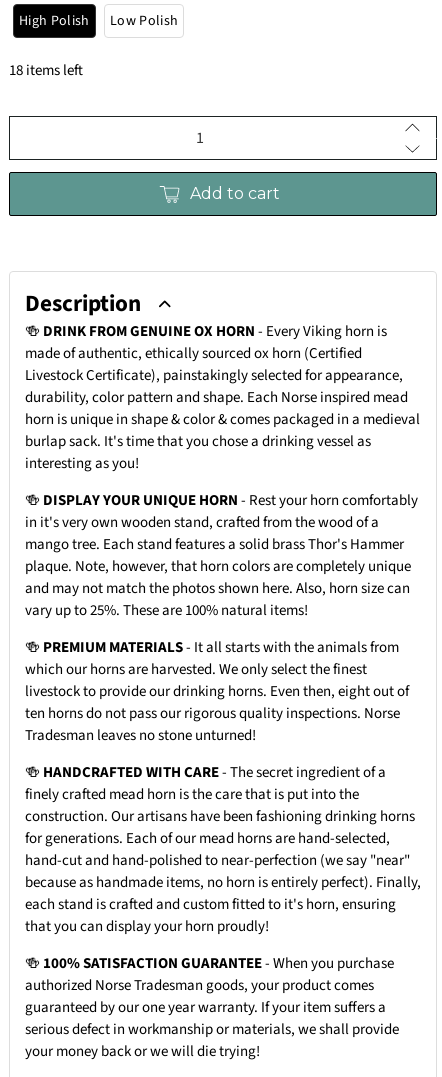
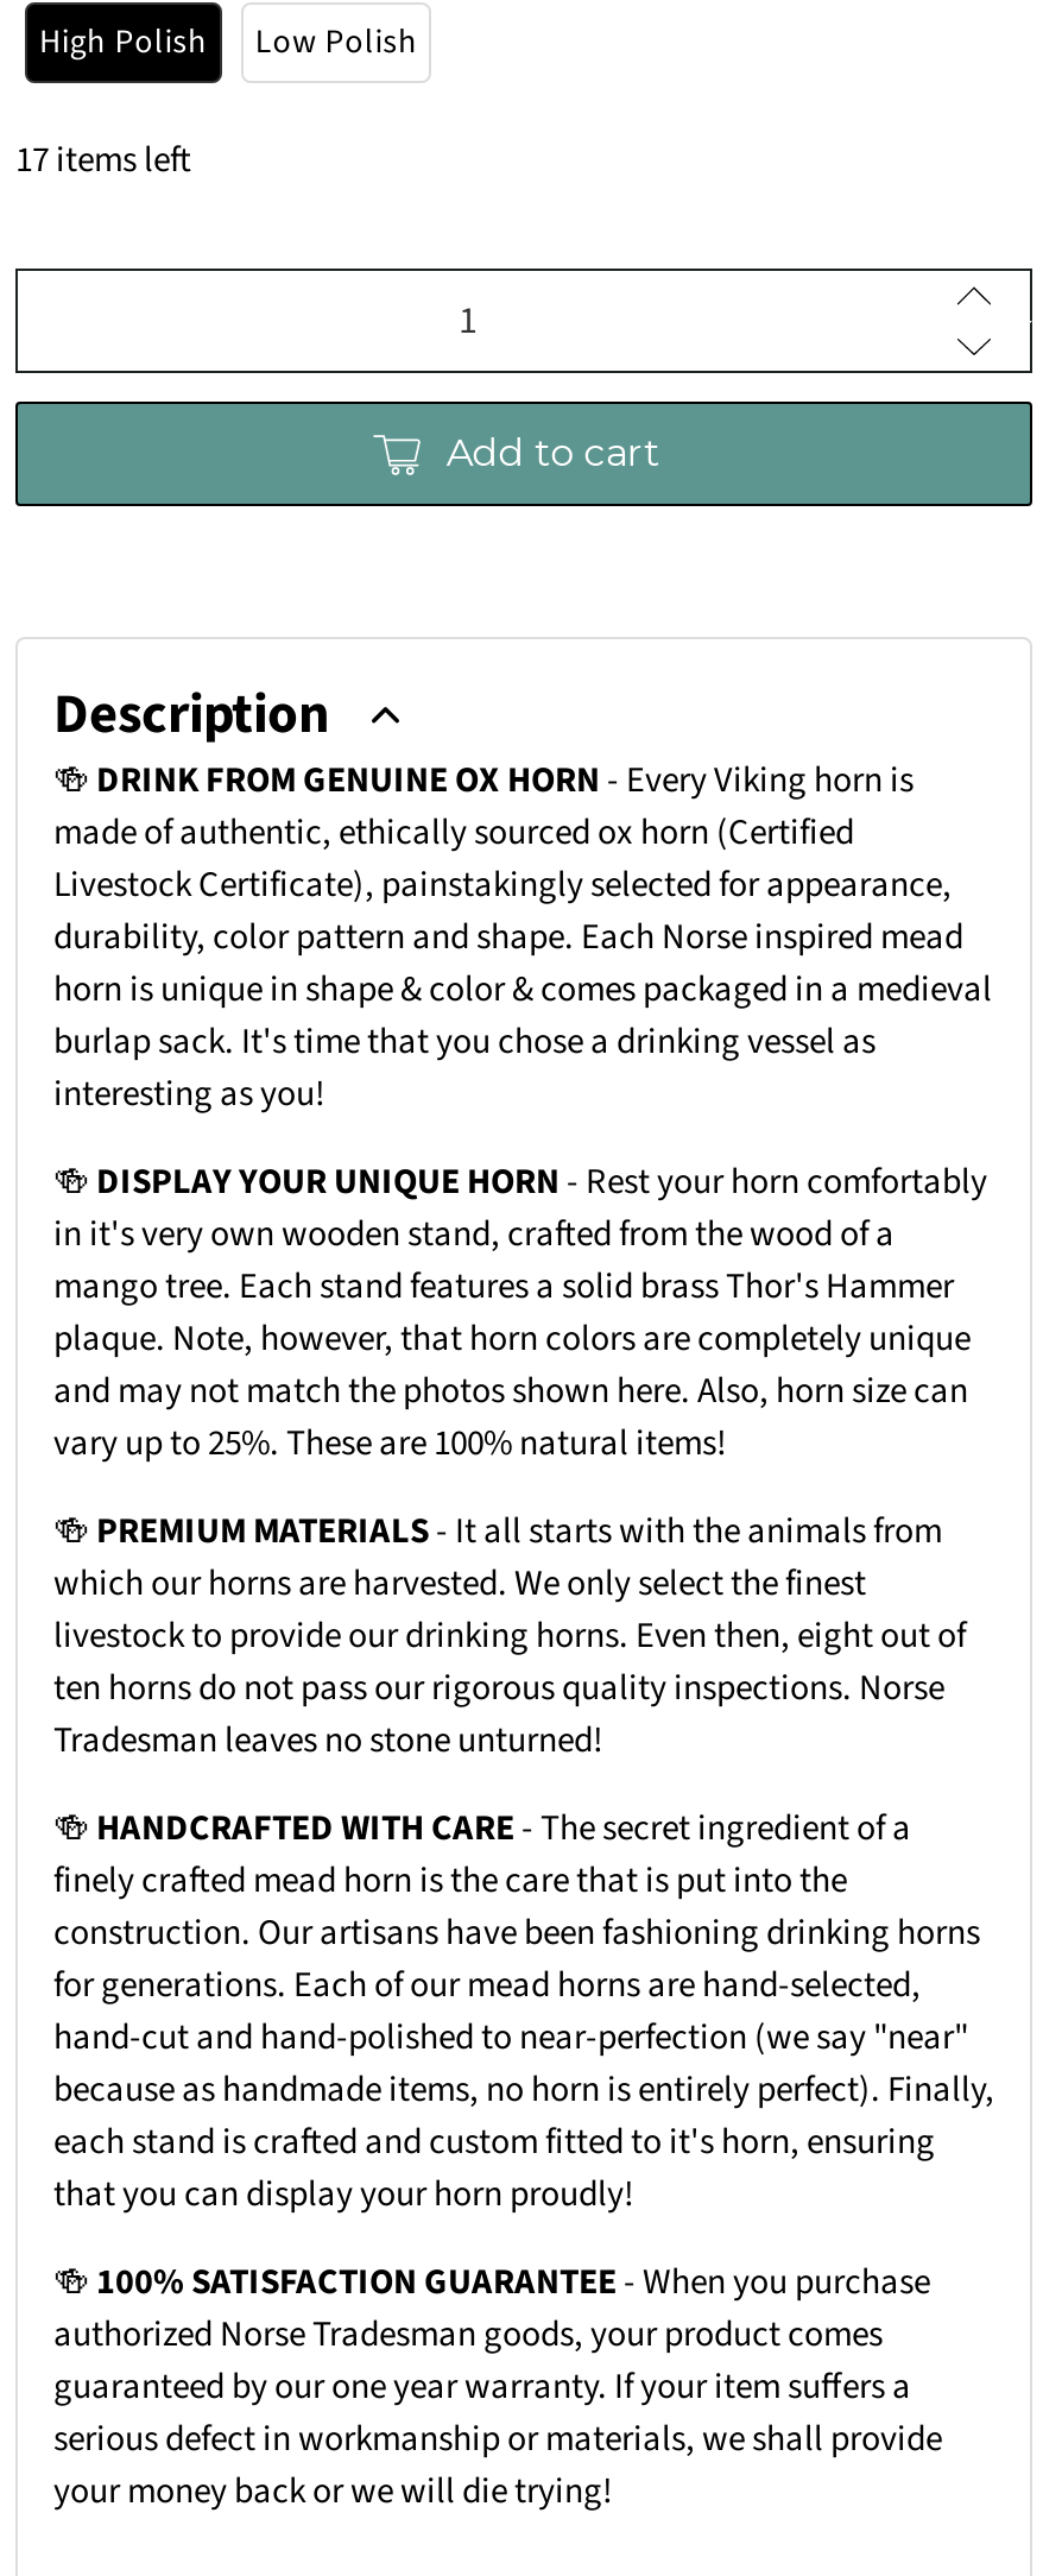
- 18 items left
+ 17 items left
